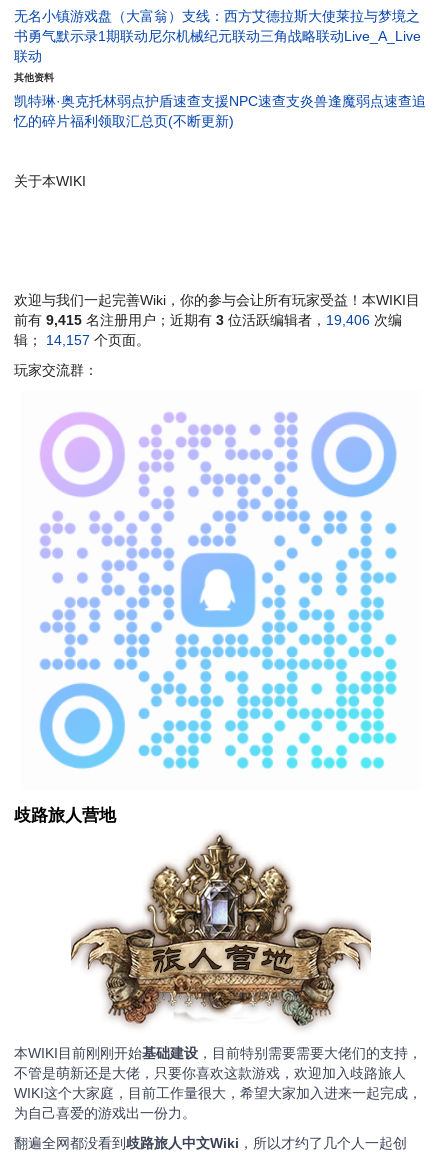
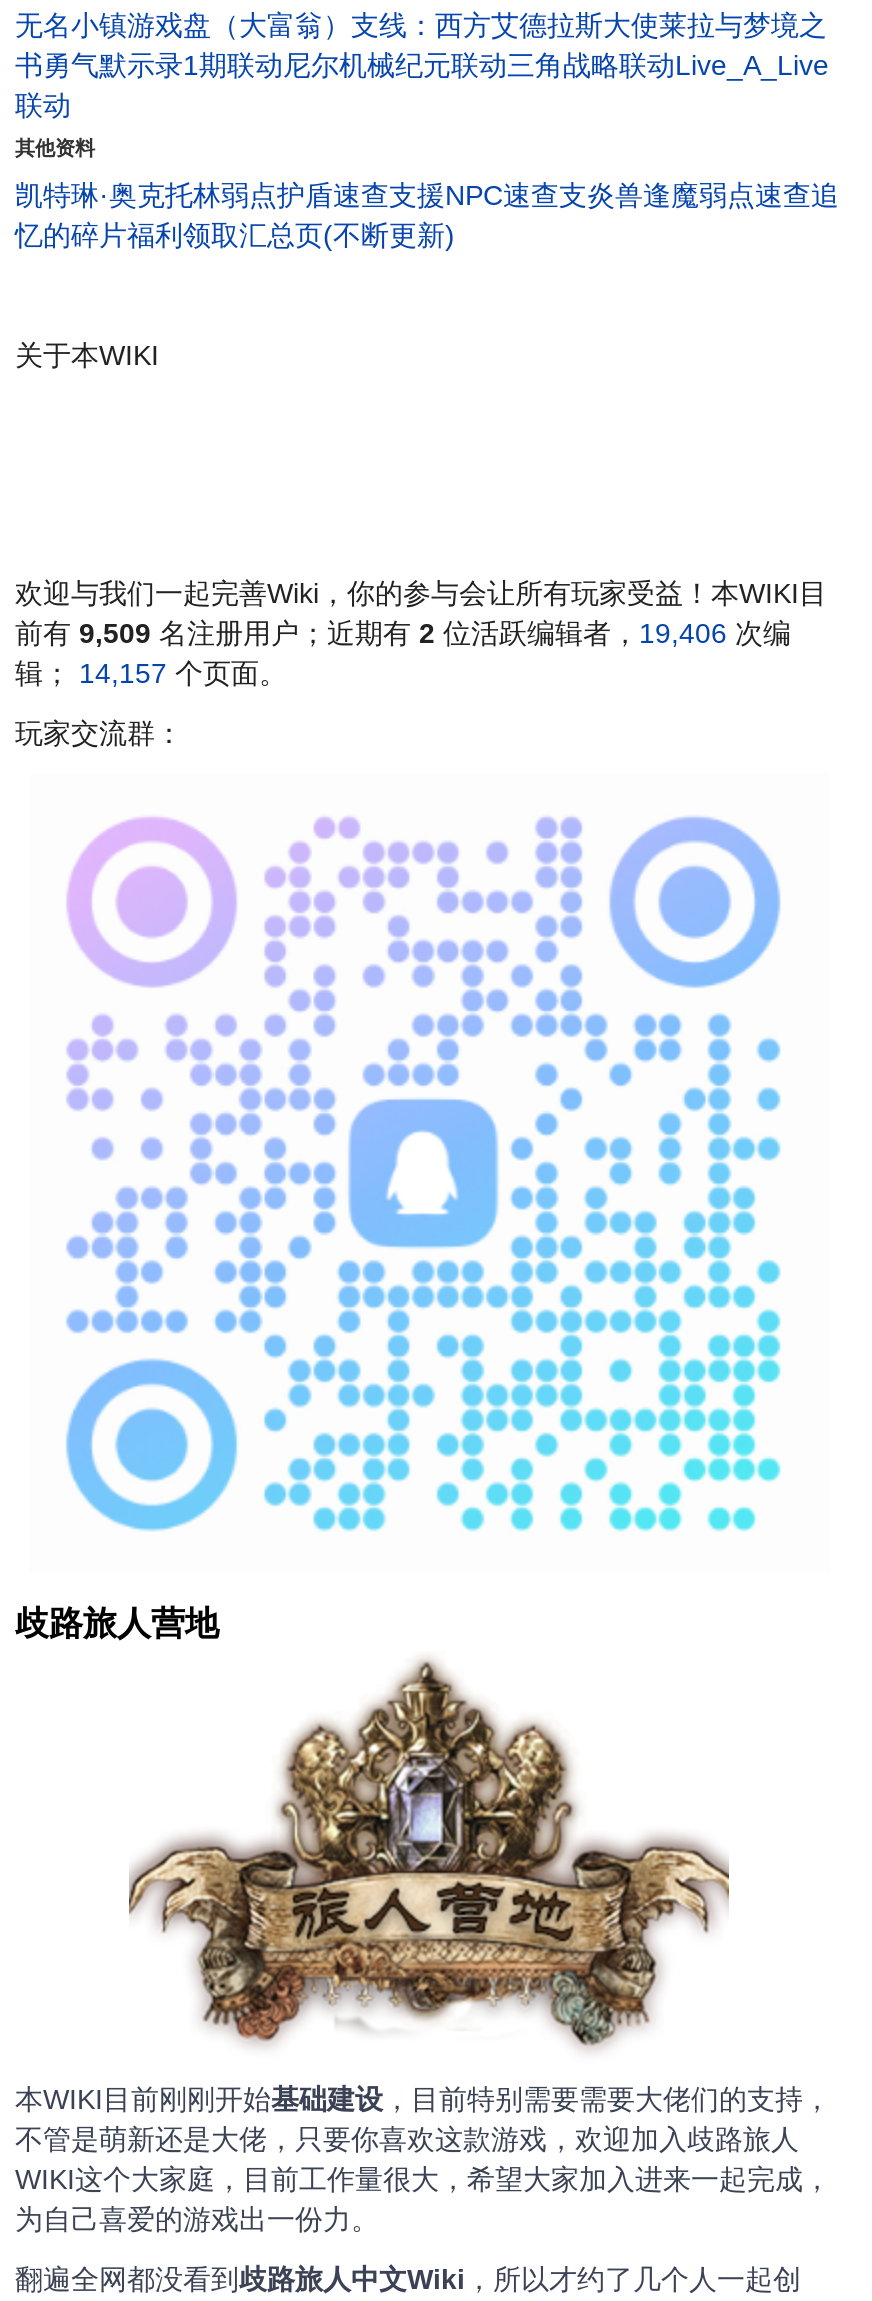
- 前有9,415名注册用户；近期有3位活跃编辑者，19,406次编
+ 前有9,509名注册用户；近期有2位活跃编辑者，19,406次编
